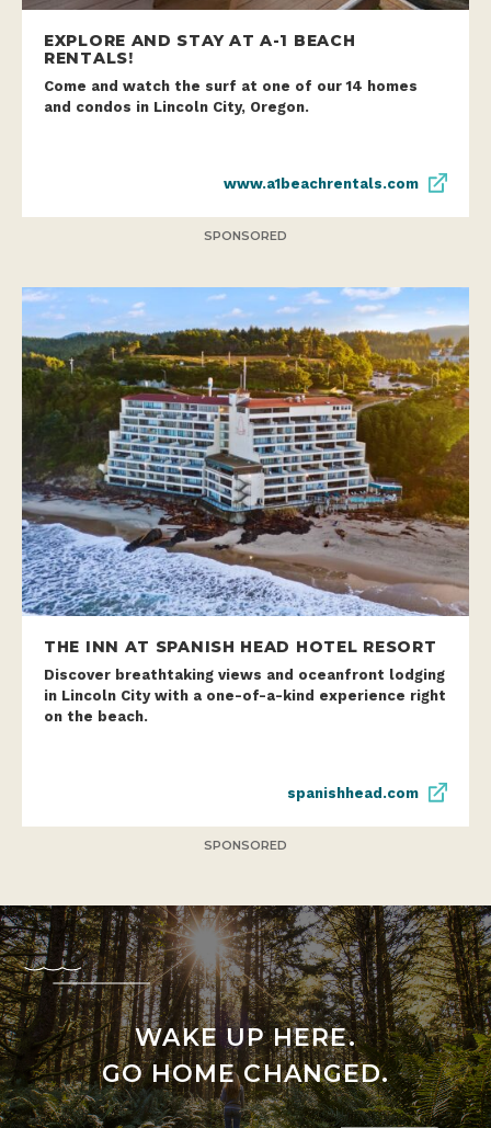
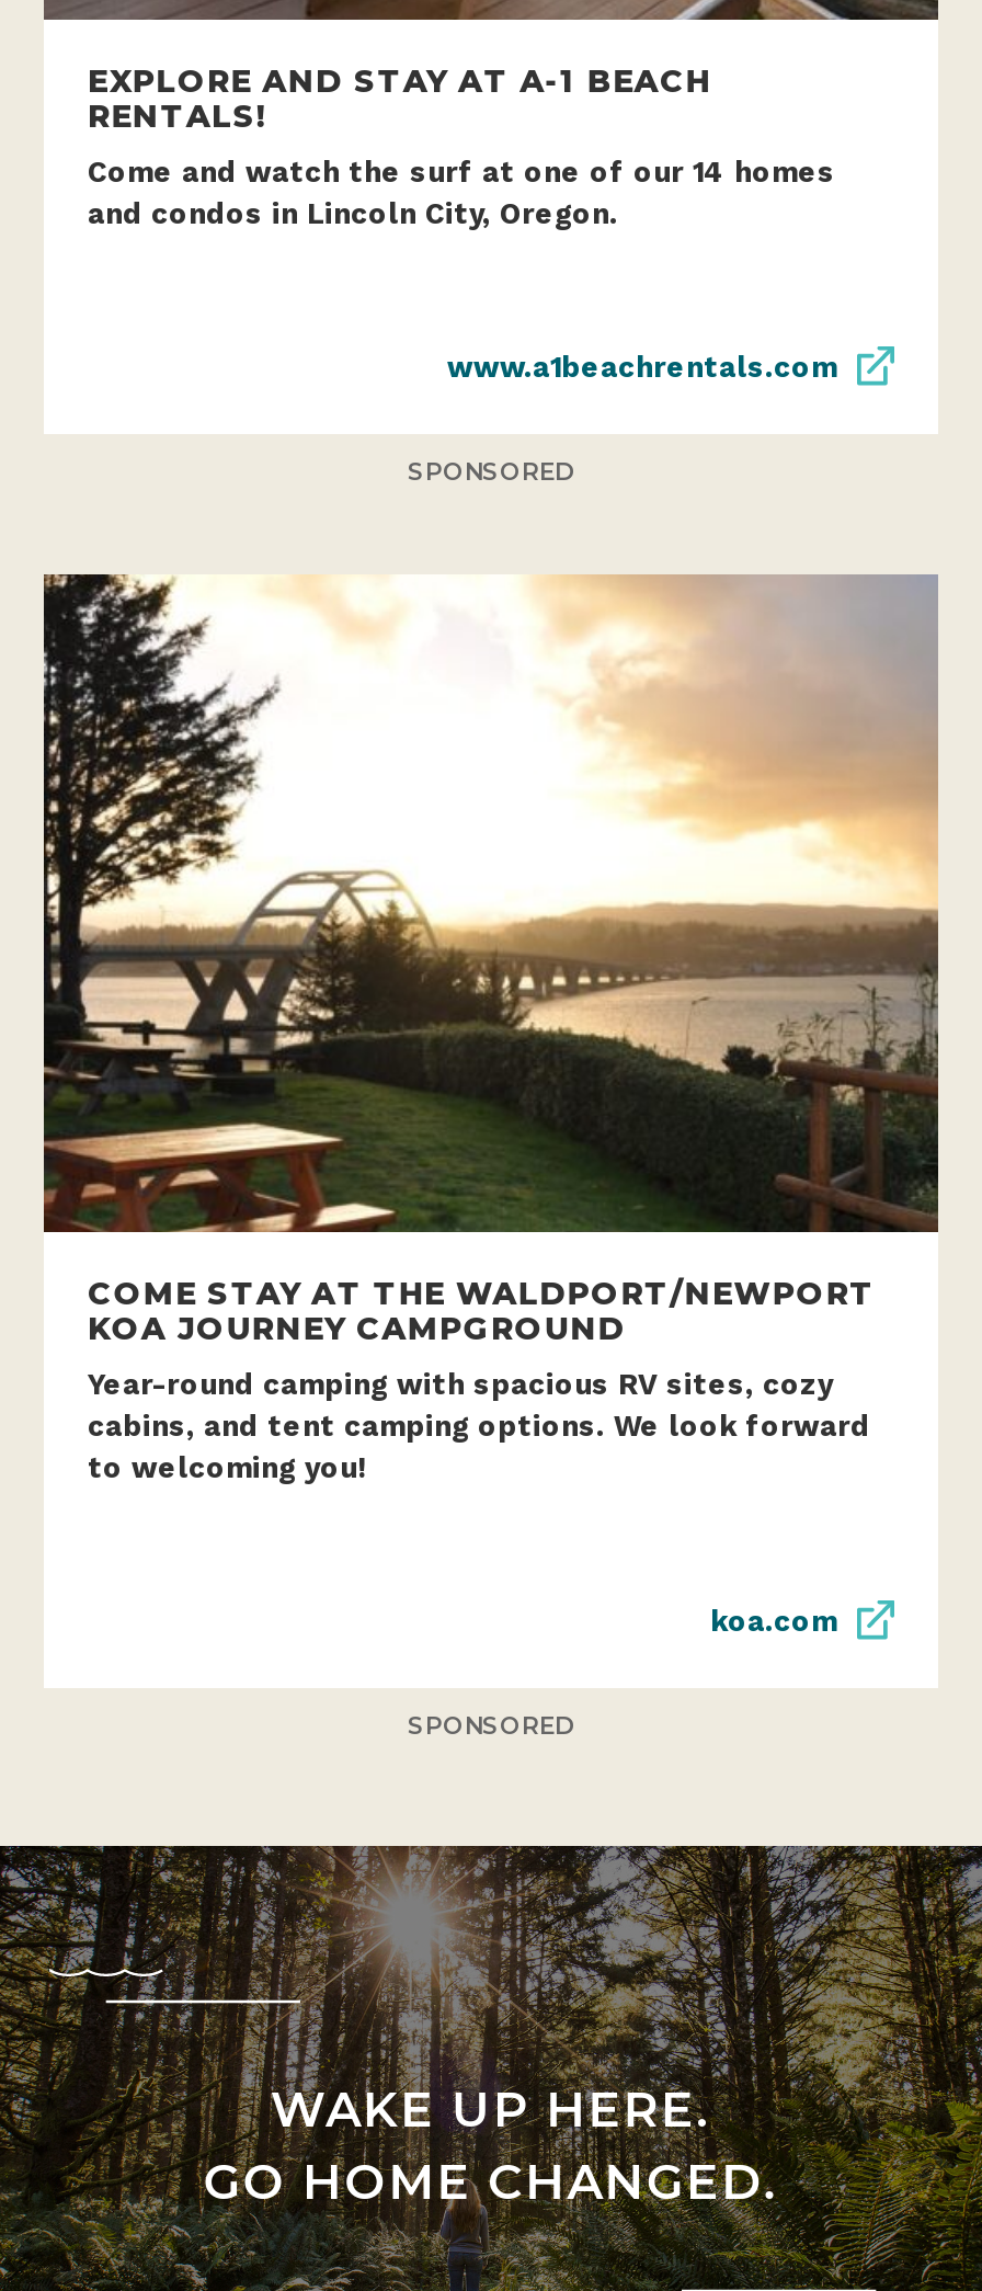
- [image]
- THE INN AT SPANISH HEAD HOTEL RESORT
+ [image]
+ COME STAY AT THE WALDPORT/NEWPORT
+ KOA JOURNEY CAMPGROUND

- Discover breathtaking views and oceanfront lodging
- in Lincoln City with a one-of-a-kind experience right
- on the beach.
+ Year-round camping with spacious RV sites, cozy
+ cabins, and tent camping options. We look forward
+ to welcoming you!

- spanishhead.com
+ koa.com
